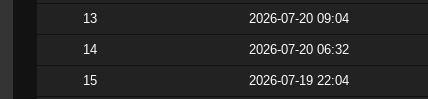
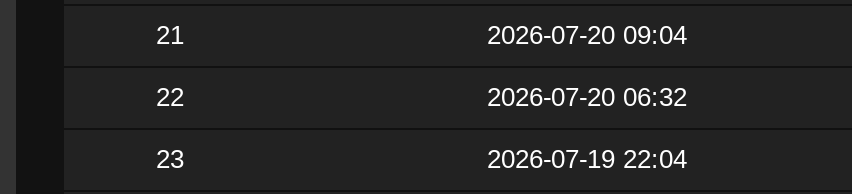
- 13
+ 21

- 14
+ 22

- 15
+ 23
